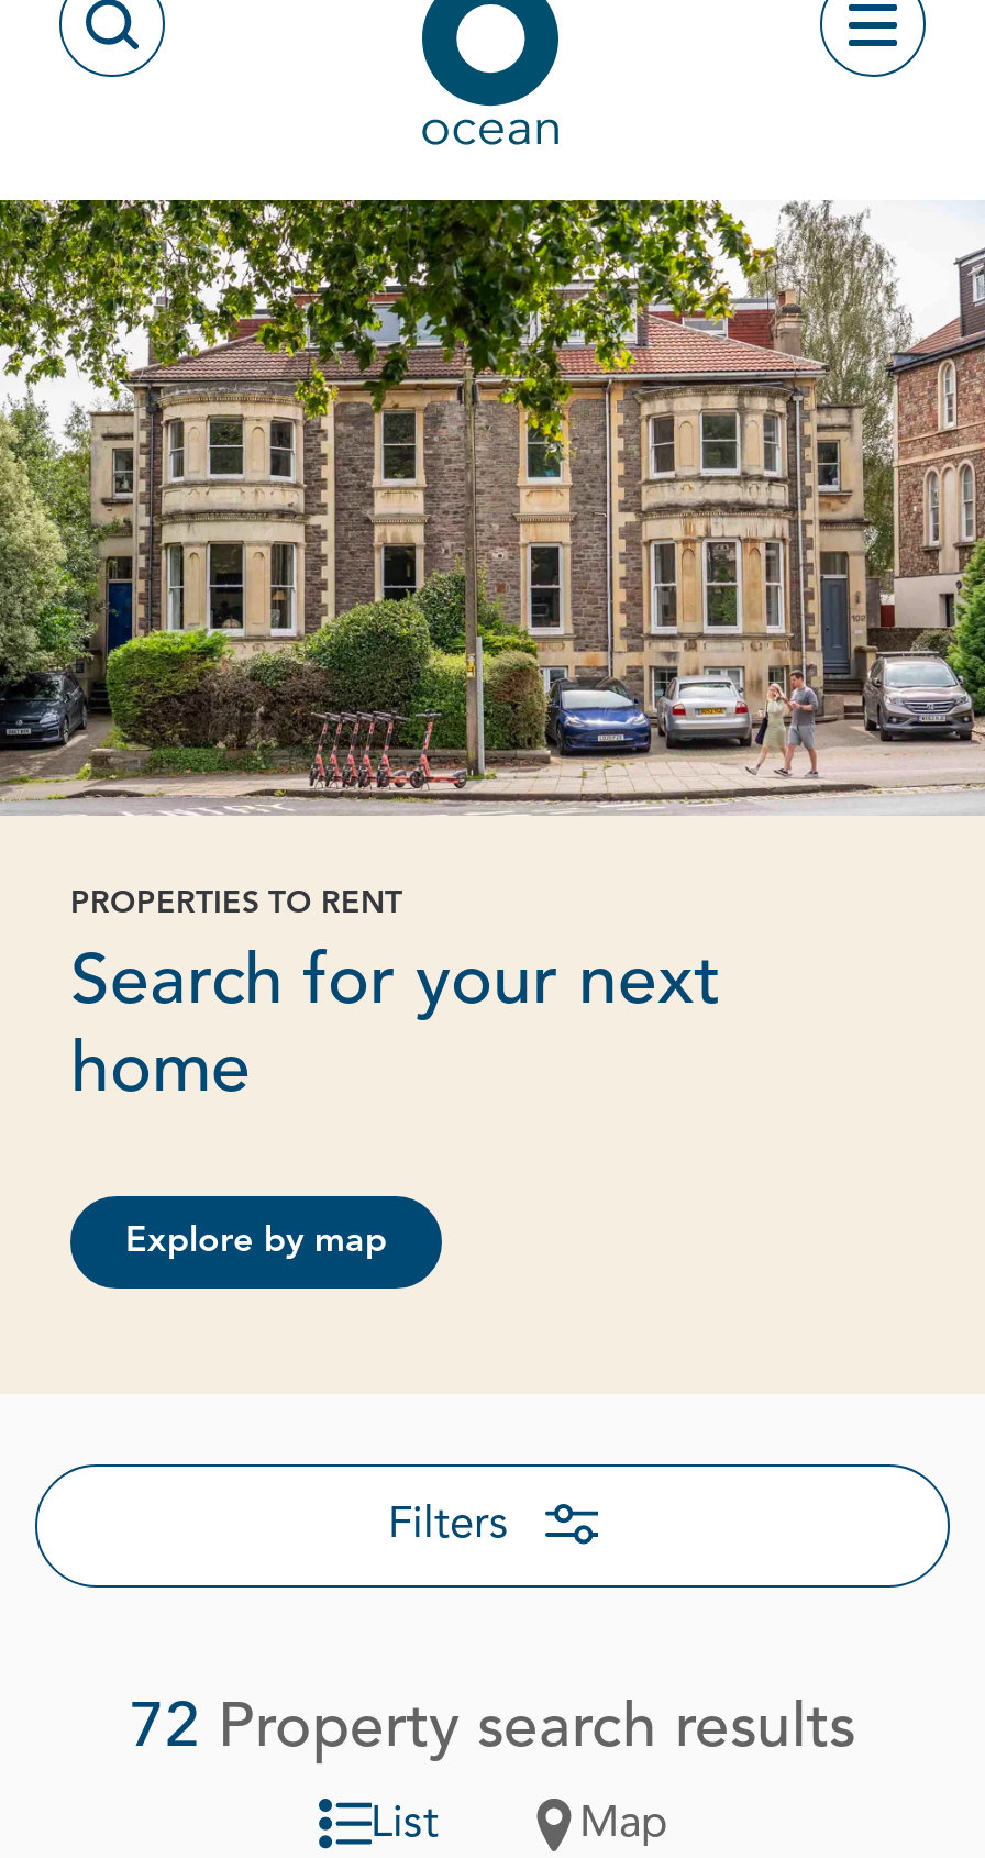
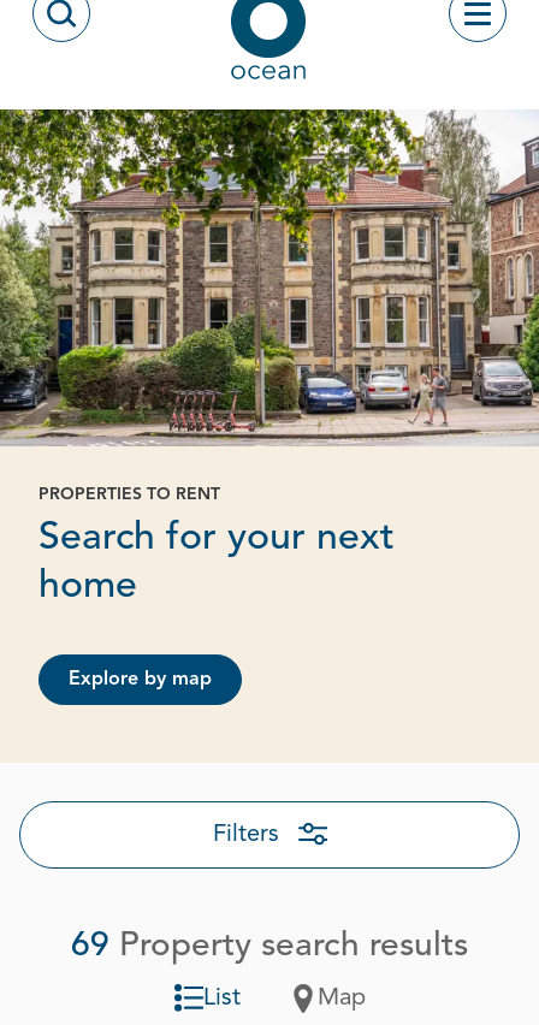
- 72 Property search results
+ 69 Property search results
